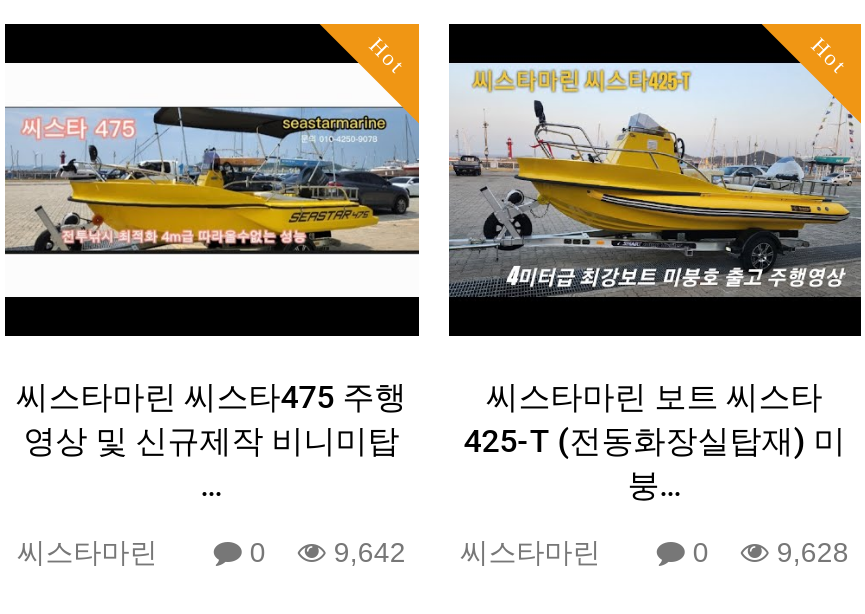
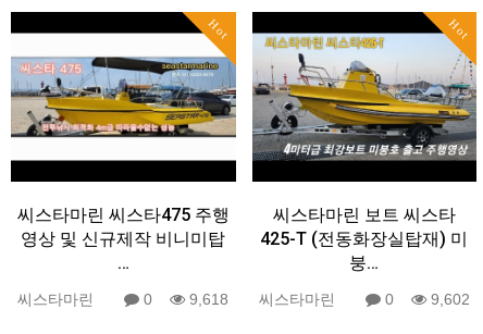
- 0 9,642 씨스타마린
+ 0 9,618 씨스타마린

- 0 9,628
+ 0 9,602
